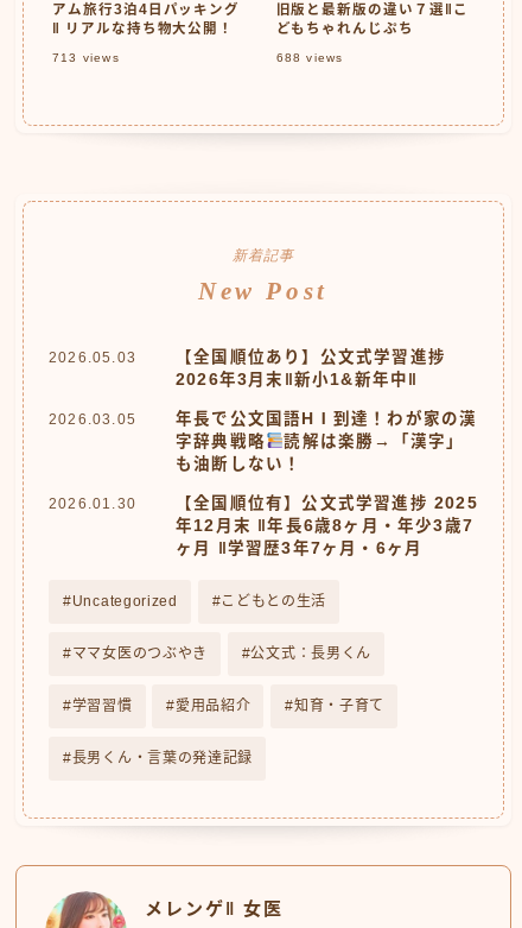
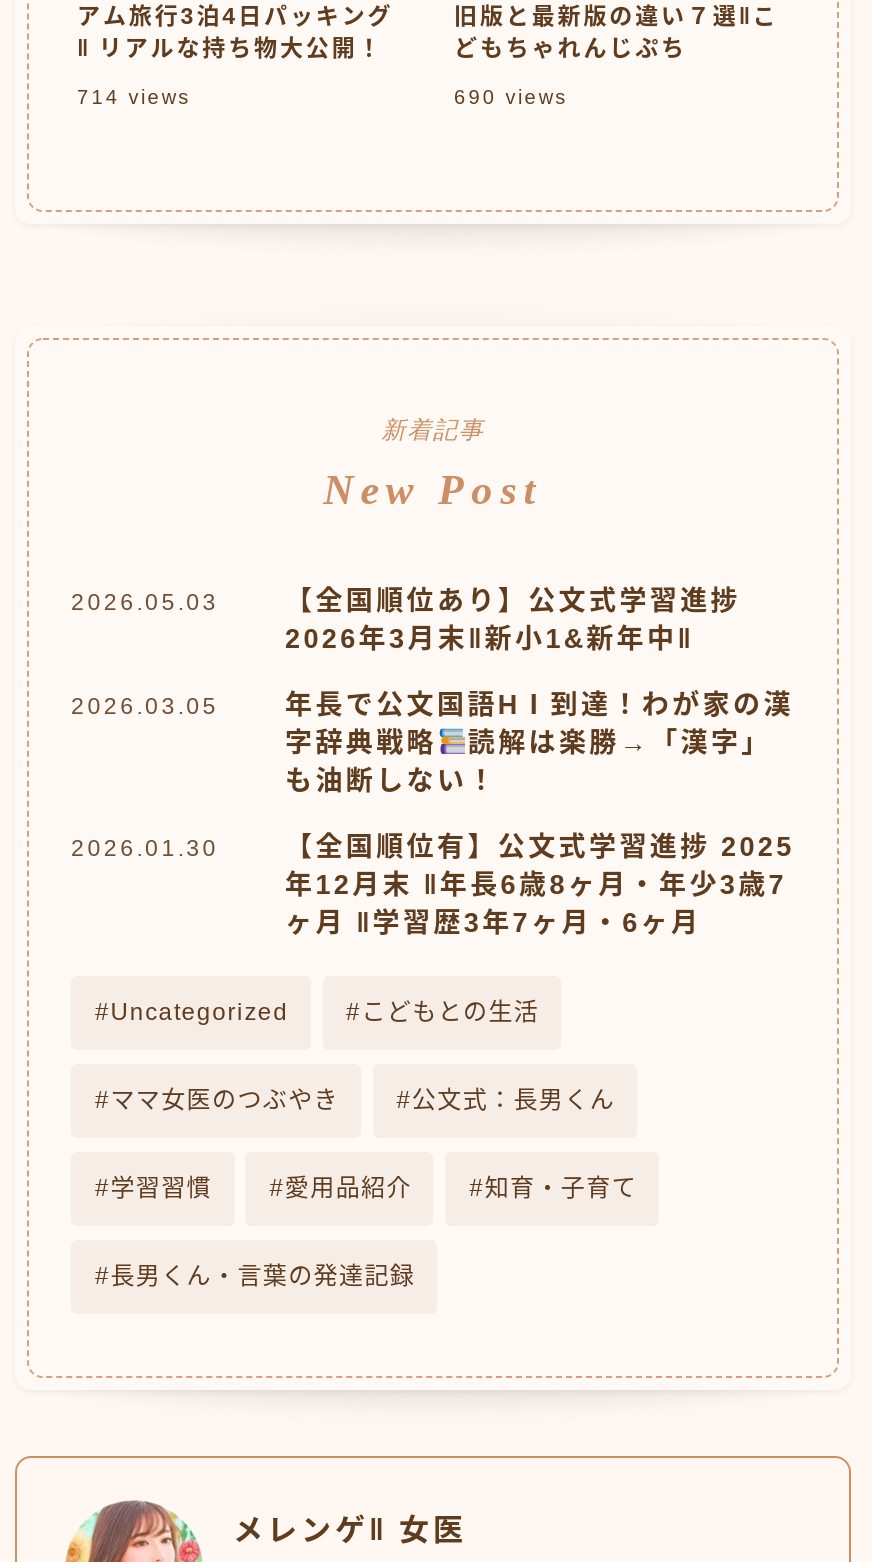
- 713 views
+ 714 views

- 688 views
+ 690 views
